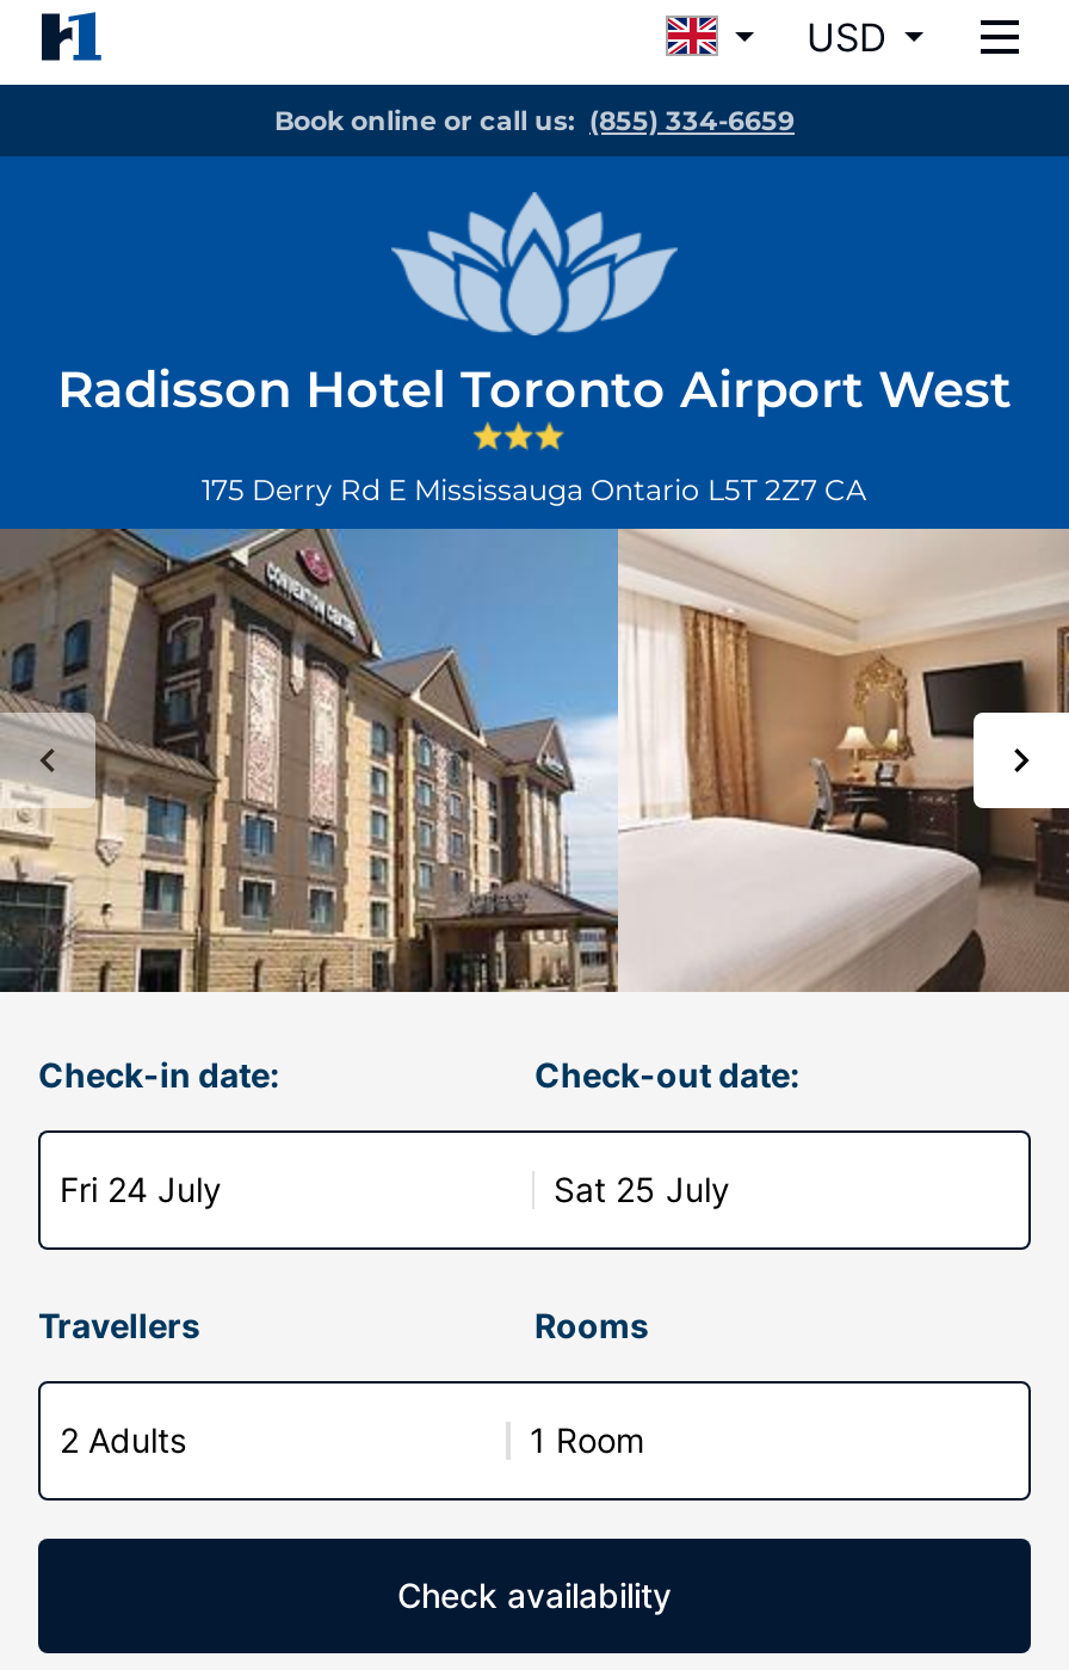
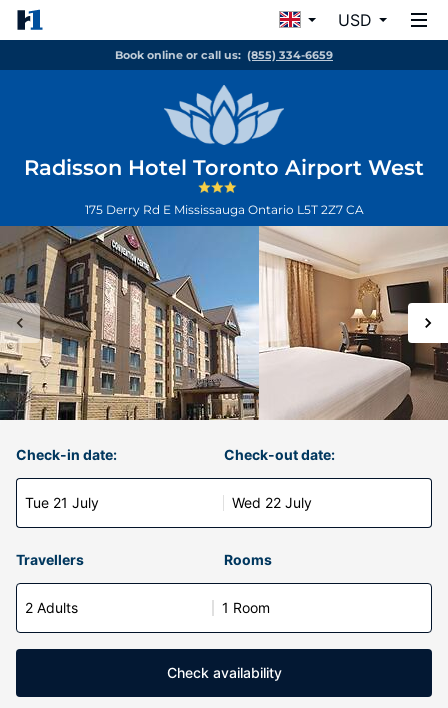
- Fri 24 July
+ Tue 21 July

- Sat 25 July
+ Wed 22 July
